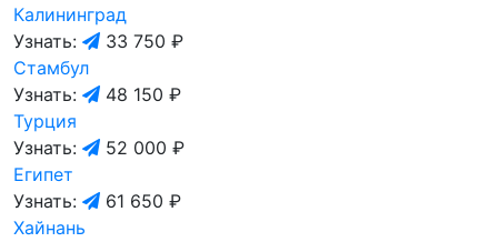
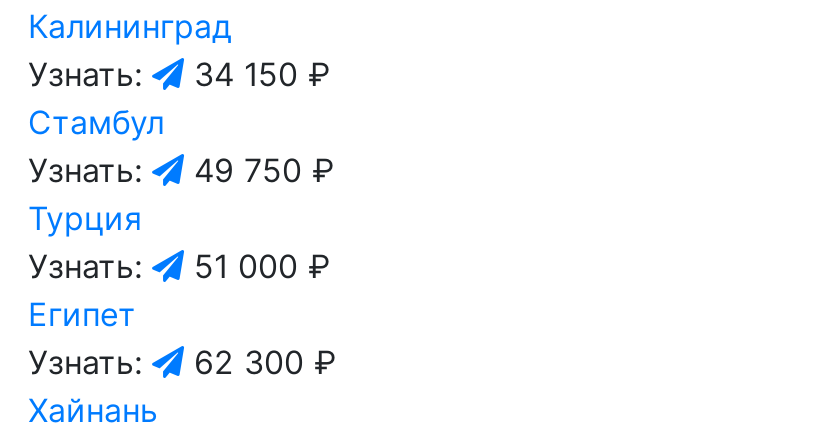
- Узнать: 33 750 ₽
+ Узнать: 34 150 ₽

- Узнать: 48 150 ₽
+ Узнать: 49 750 ₽

- Узнать: 52 000 ₽
+ Узнать: 51 000 ₽

- Узнать: 61 650 ₽
+ Узнать: 62 300 ₽
